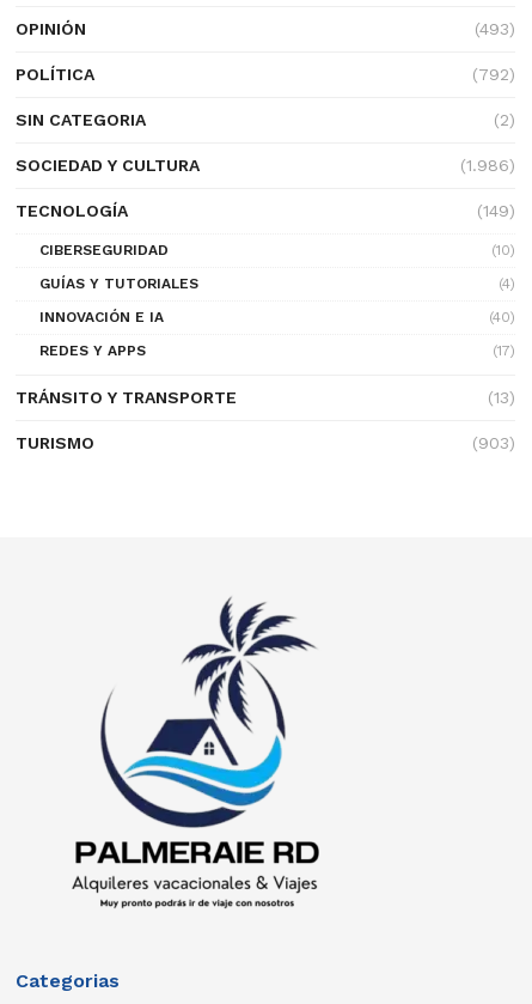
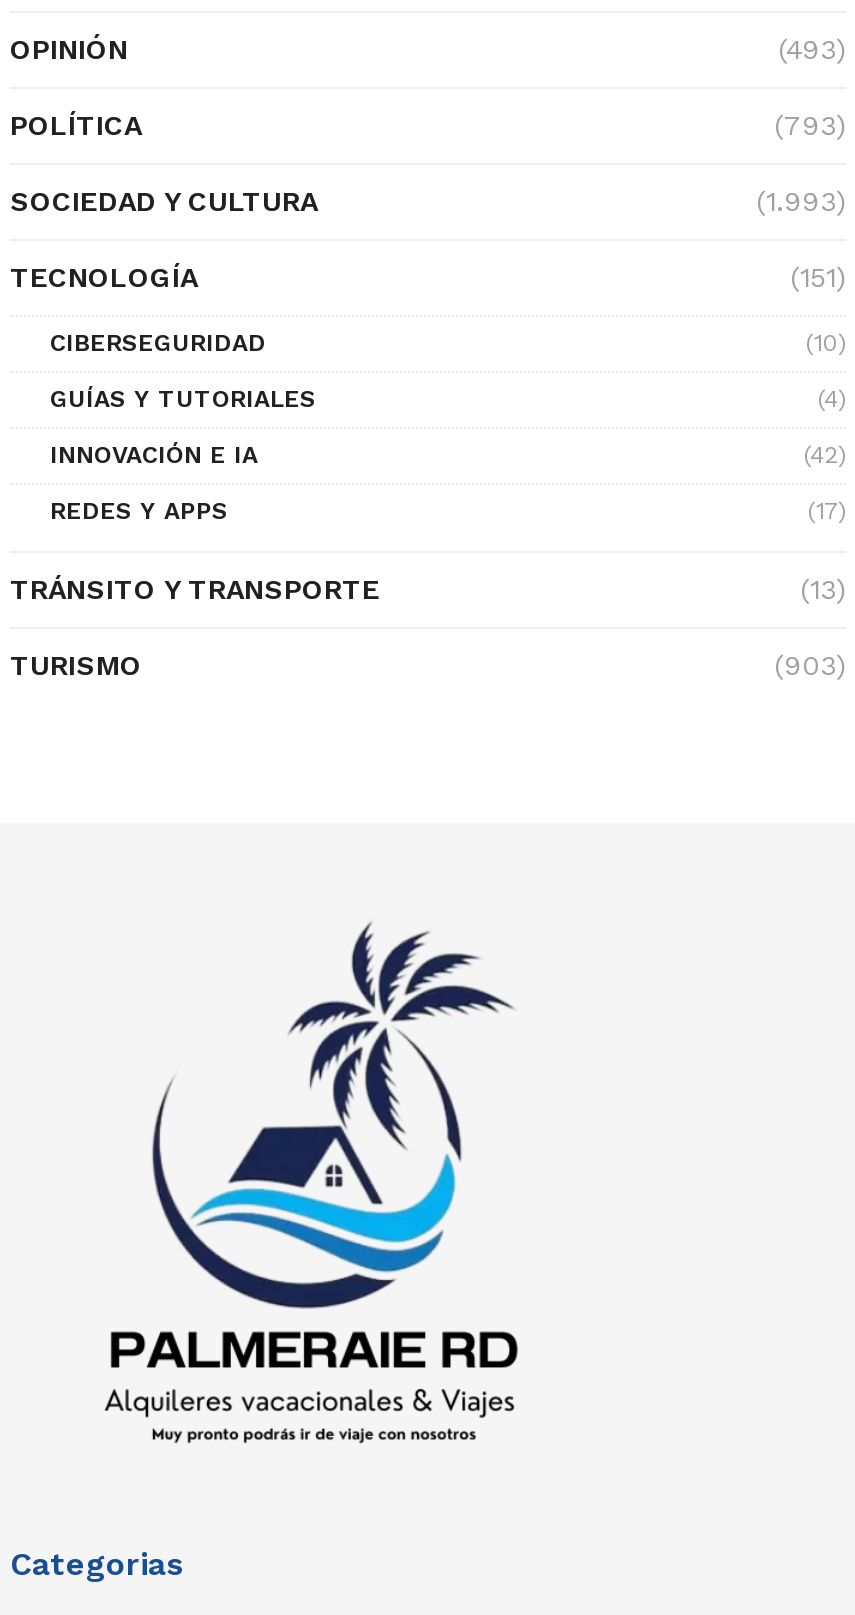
- (792)
- SIN CATEGORIA
- (2)
+ (793)

- (1.986)
+ (1.993)

- (149)
+ (151)

- (40)
+ (42)
